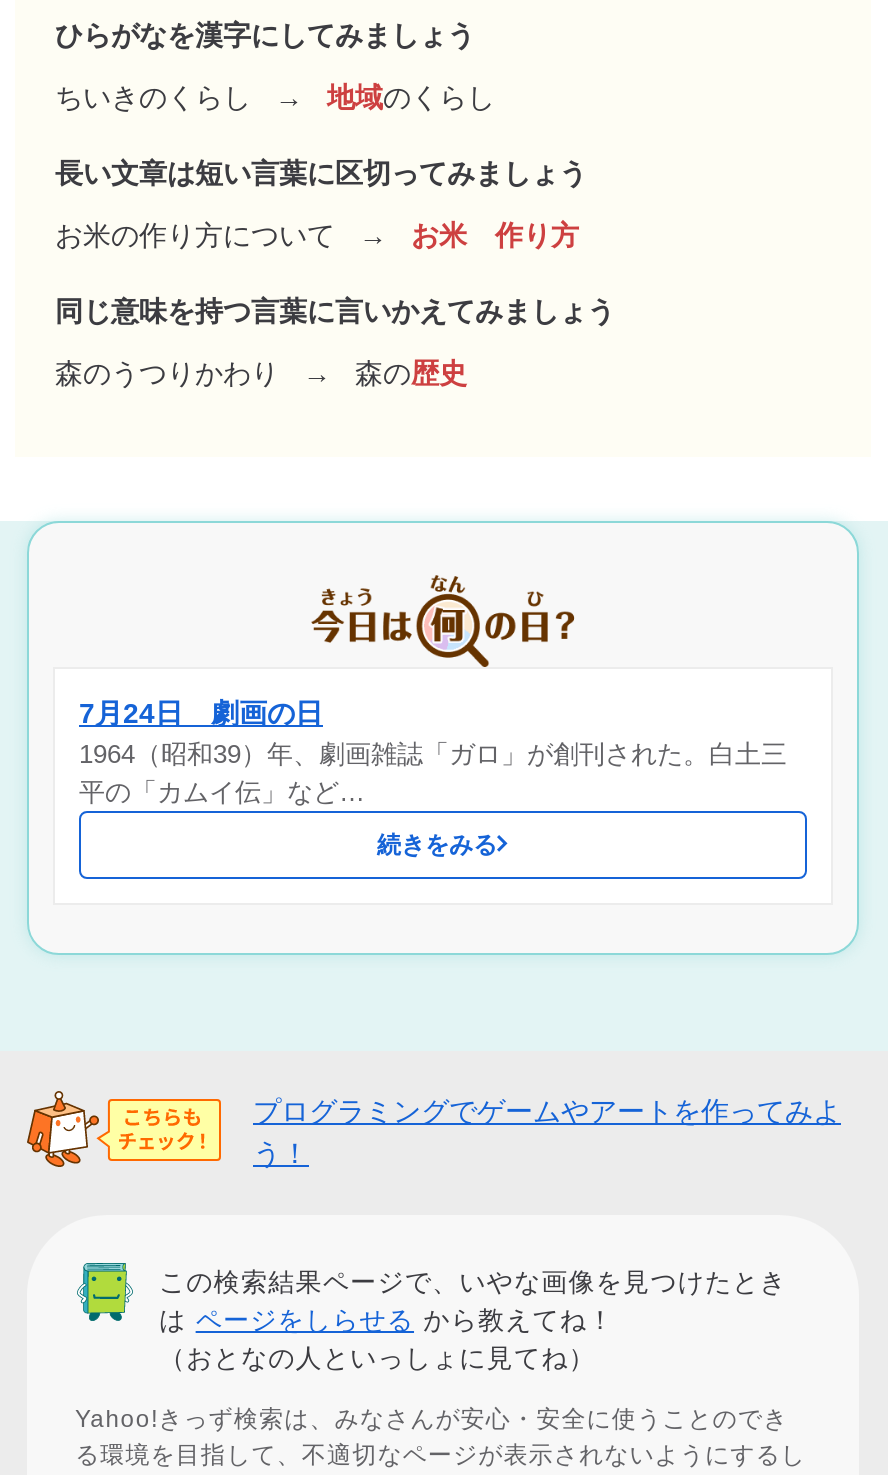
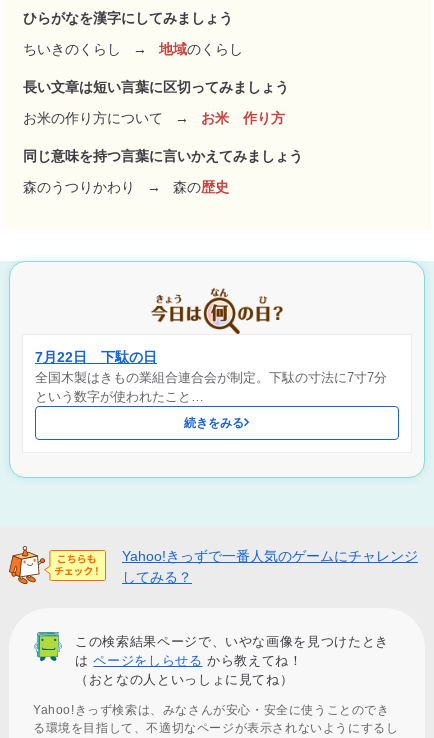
- 7月24日 劇画の日
- 1964（昭和39）年、劇画雑誌「ガロ」が創刊された。白土三
- 平の「カムイ伝」など…
+ 7月22日 下駄の日
+ 全国木製はきもの業組合連合会が制定。下駄の寸法に7寸7分
+ という数字が使われたこと…

- プログラミングでゲームやアートを作ってみよ
- う！
+ Yahoo!きっずで一番人気のゲームにチャレンジ
+ してみる？
